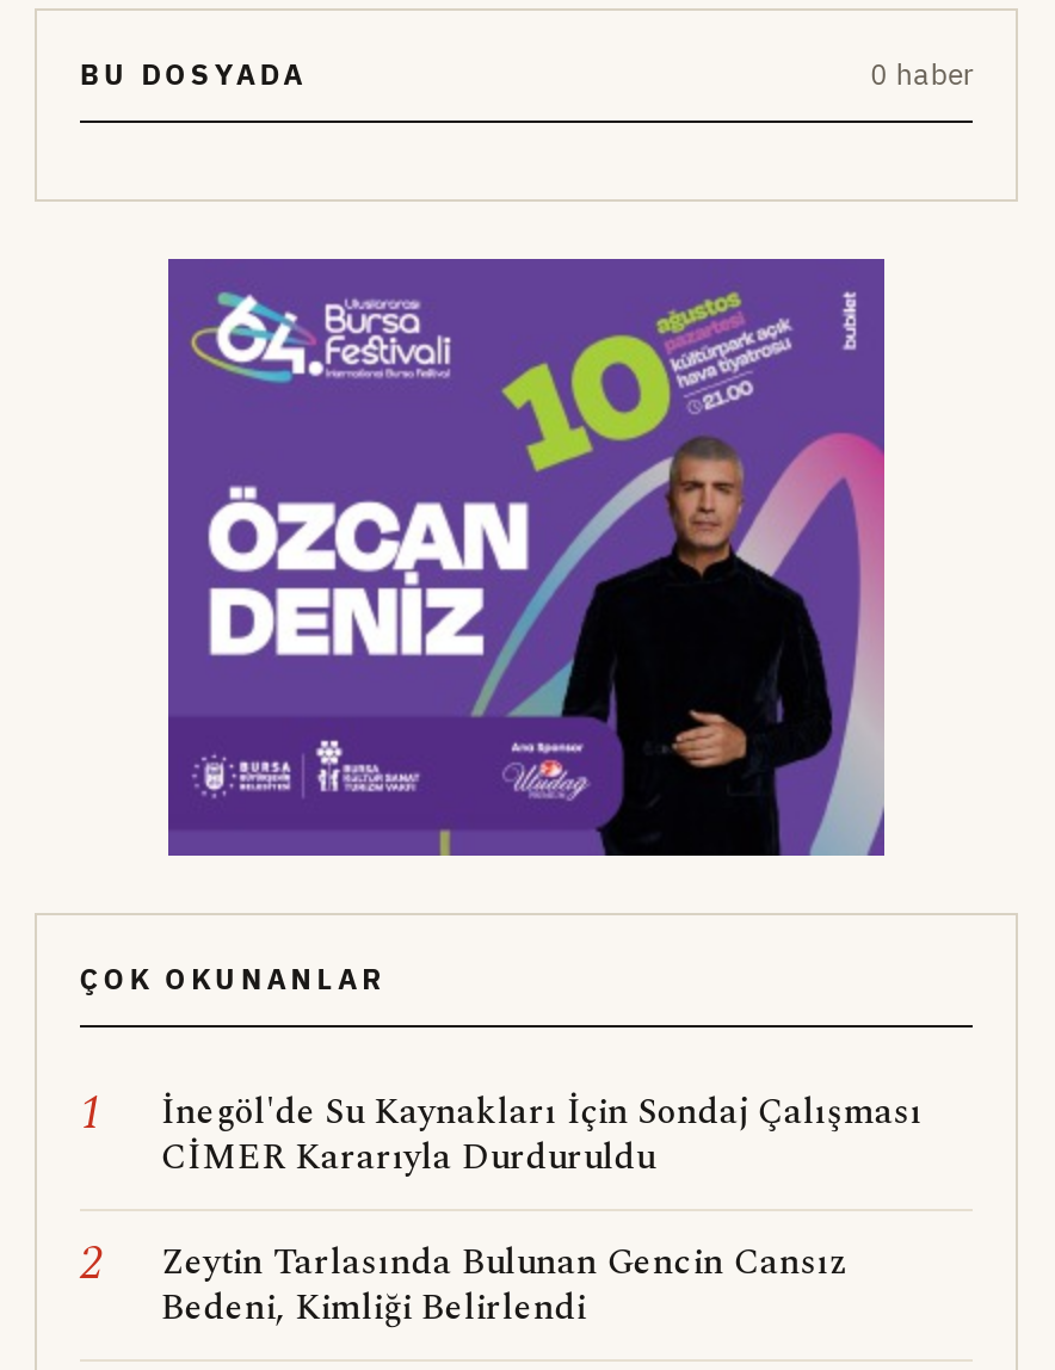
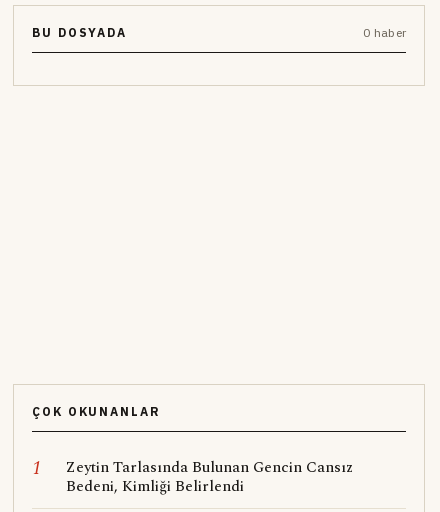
- [image]

- İnegöl'de Su Kaynakları İçin Sondaj Çalışması
- CİMER Kararıyla Durduruldu
- 2
